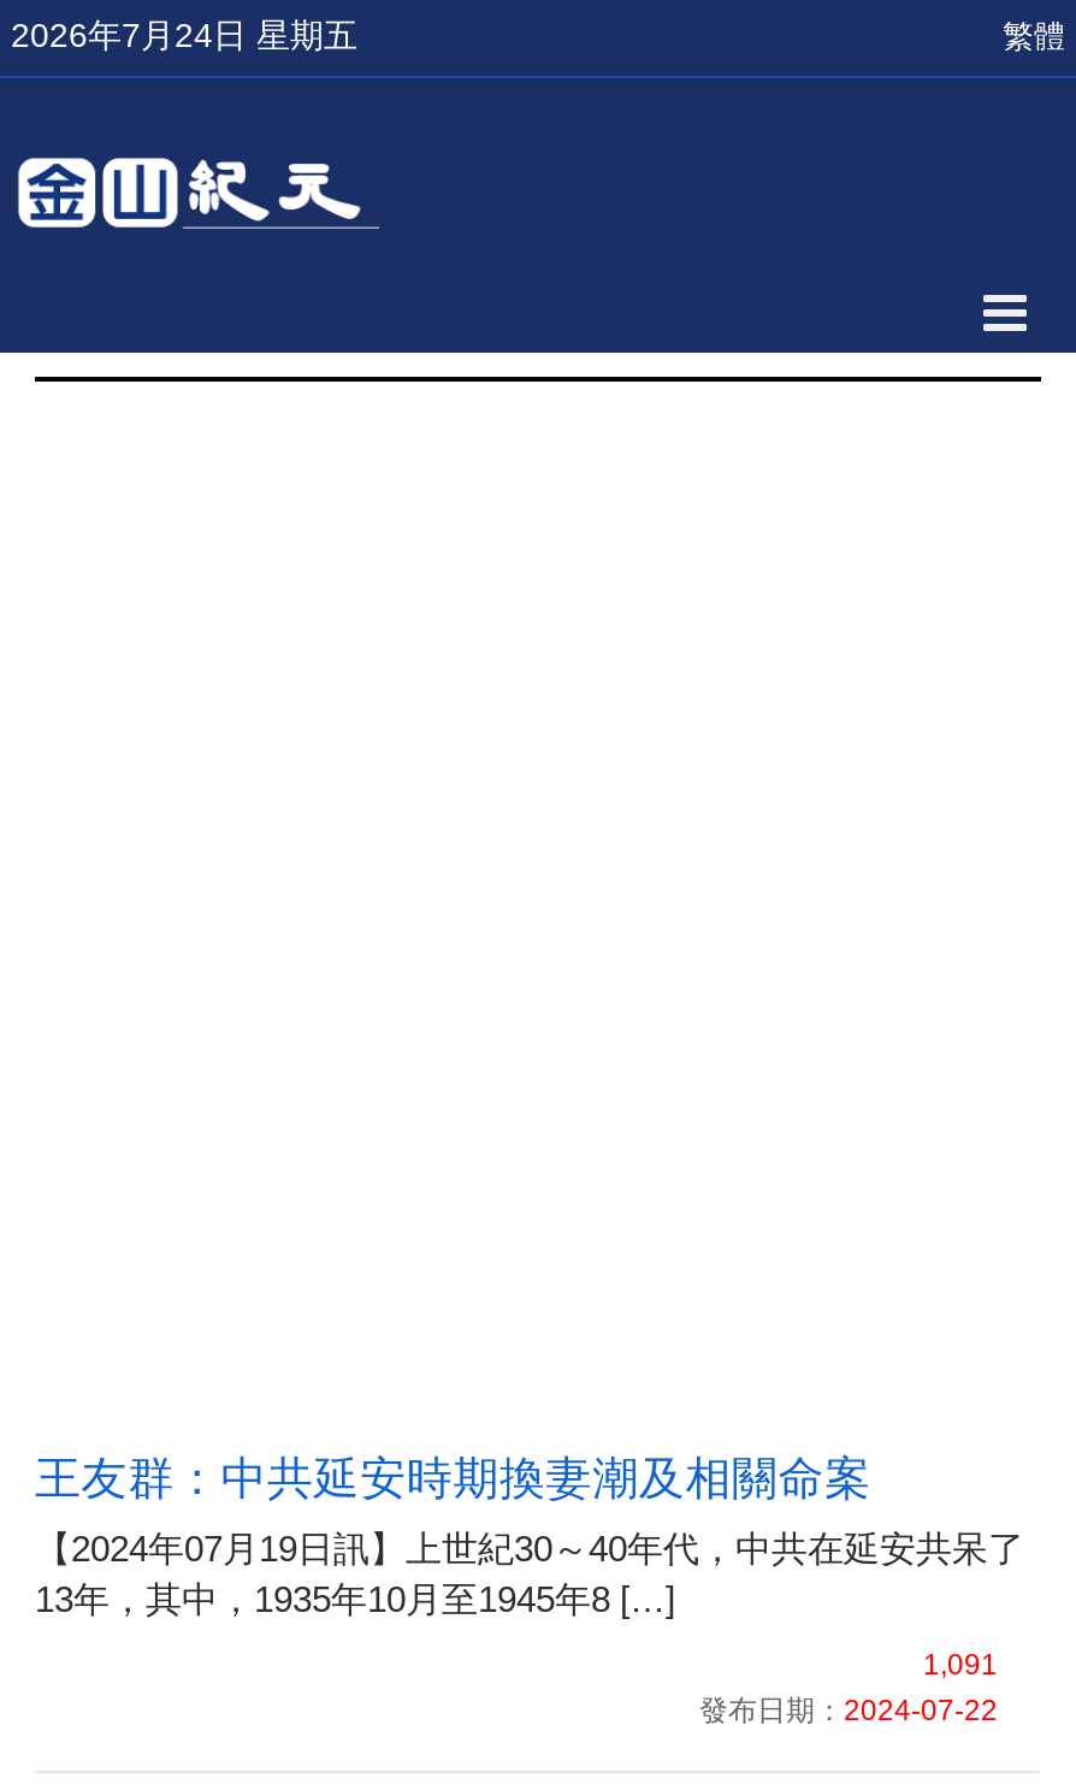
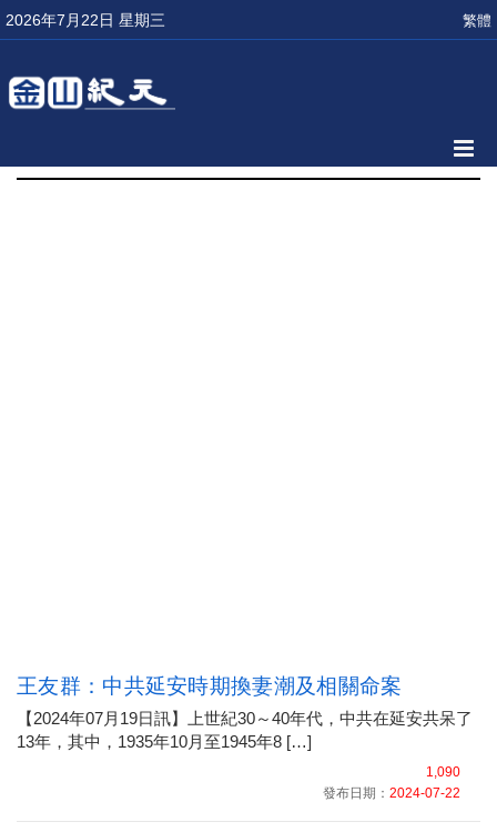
- 2026年7月24日 星期五
+ 2026年7月22日 星期三

- 1,091
+ 1,090
